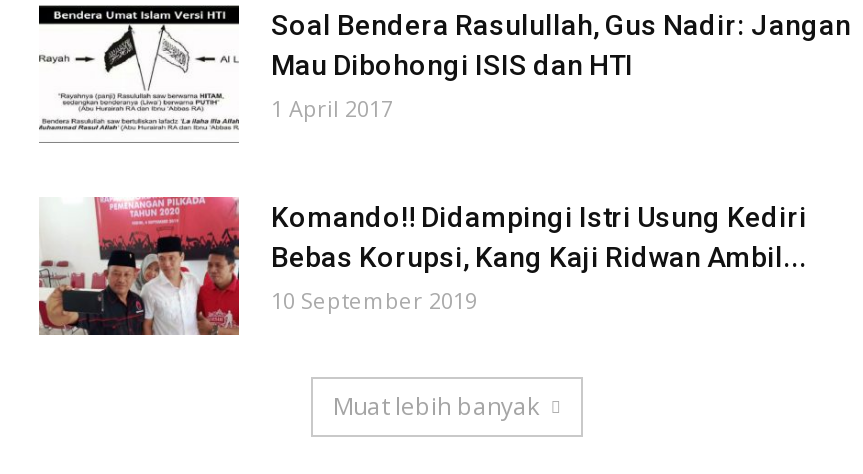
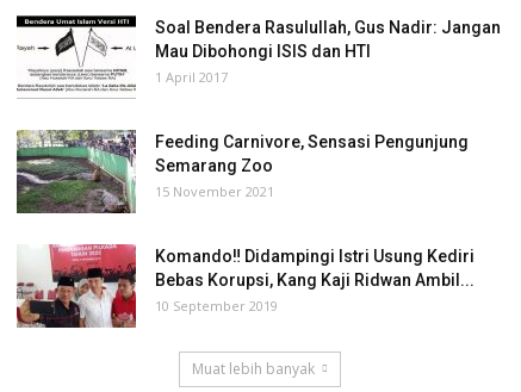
+ [image]
+ Feeding Carnivore, Sensasi Pengunjung
+ Semarang Zoo
+ 15 November 2021
